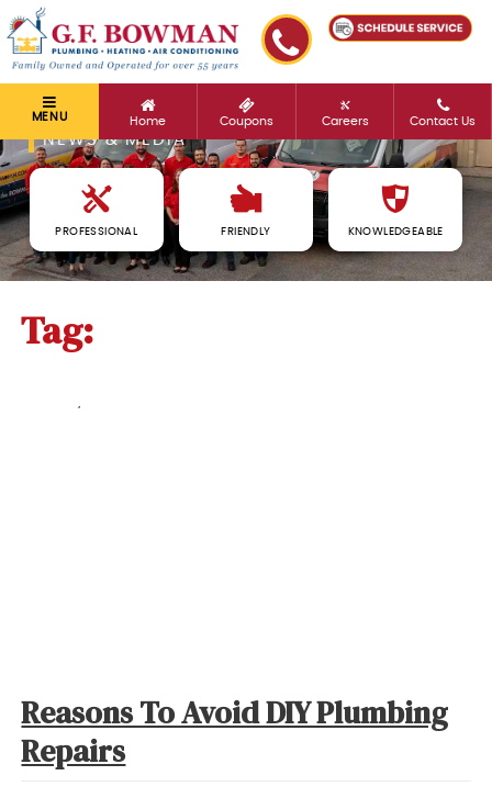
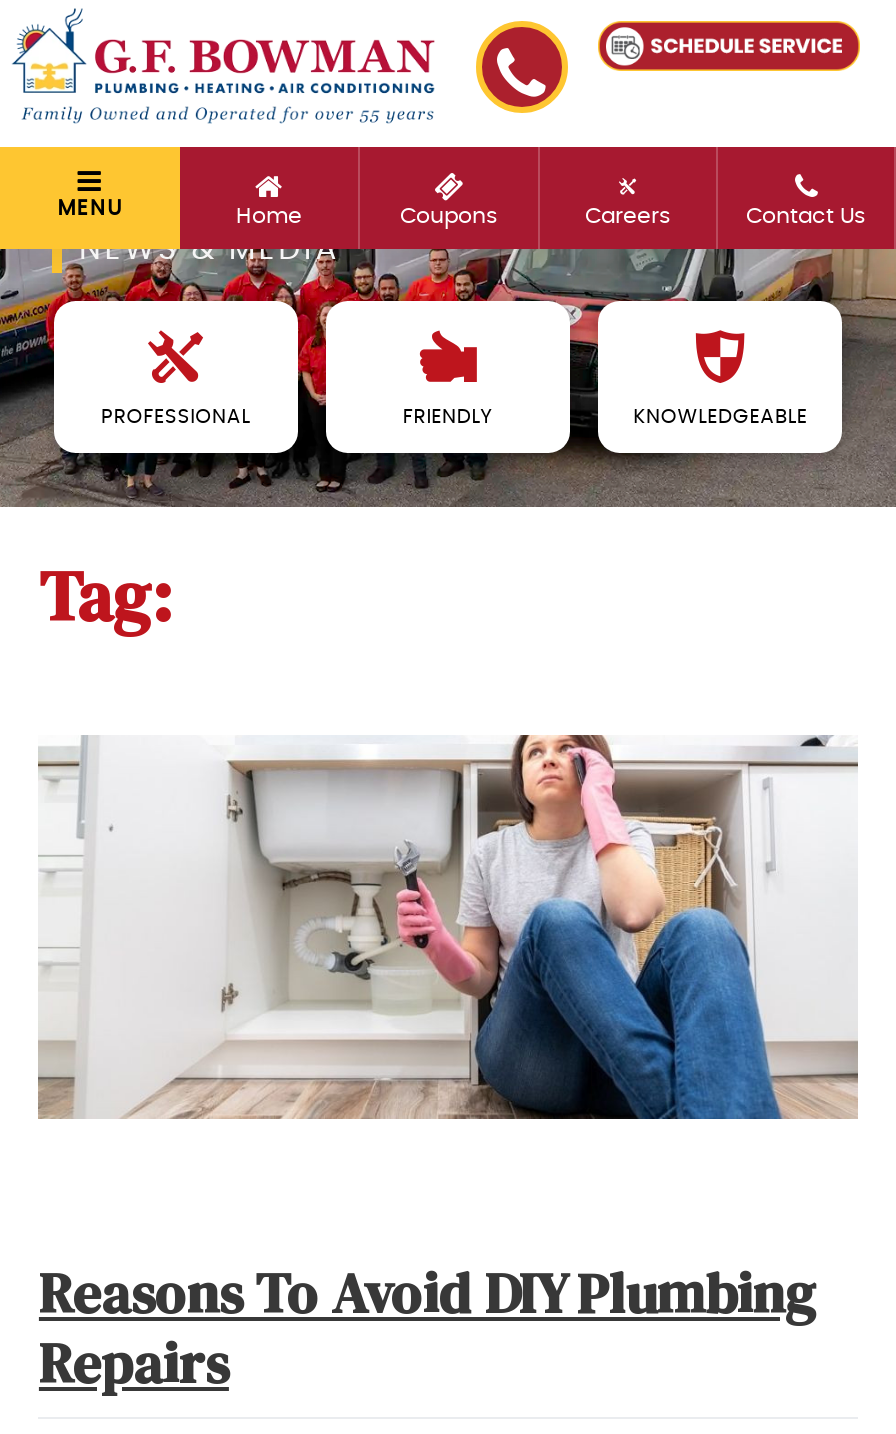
+ [image]
